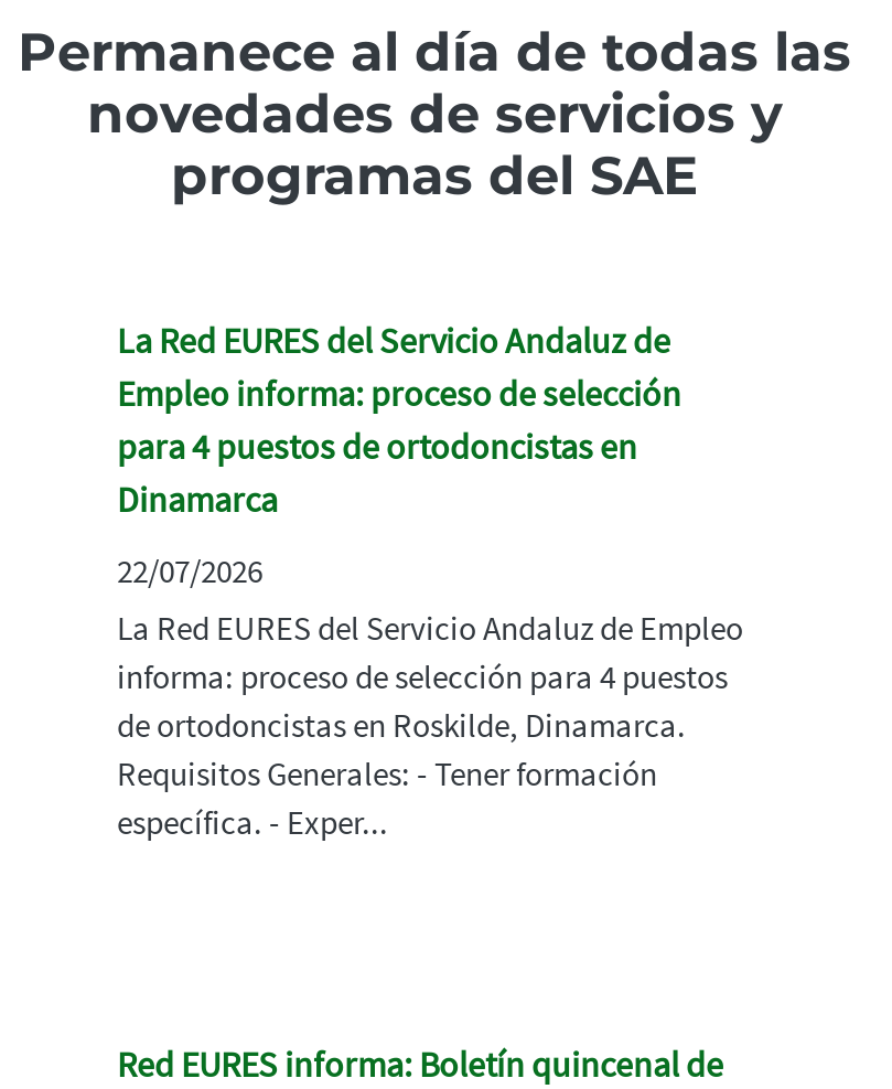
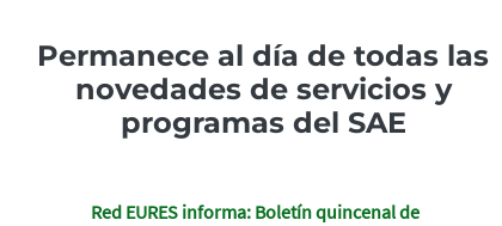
- La Red EURES del Servicio Andaluz de
- Empleo informa: proceso de selección
- para 4 puestos de ortodoncistas en
- Dinamarca
- 22/07/2026
- La Red EURES del Servicio Andaluz de Empleo
- informa: proceso de selección para 4 puestos
- de ortodoncistas en Roskilde, Dinamarca.
- Requisitos Generales: - Tener formación
- específica. - Exper...
